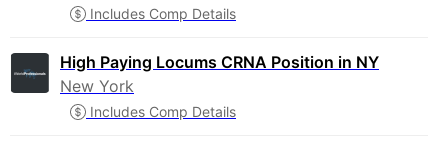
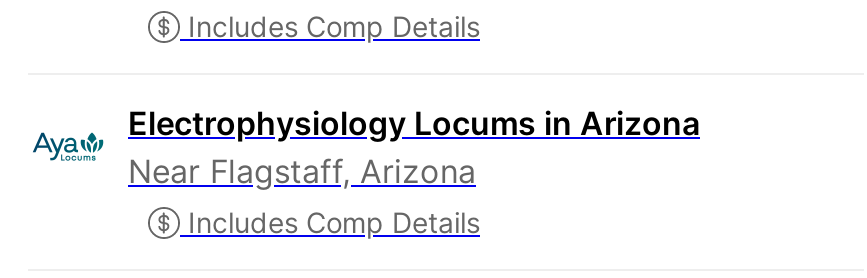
- [image]
- High Paying Locums CRNA Position in NY
- New York
+ [image]
+ Electrophysiology Locums in Arizona
+ Near Flagstaff, Arizona
